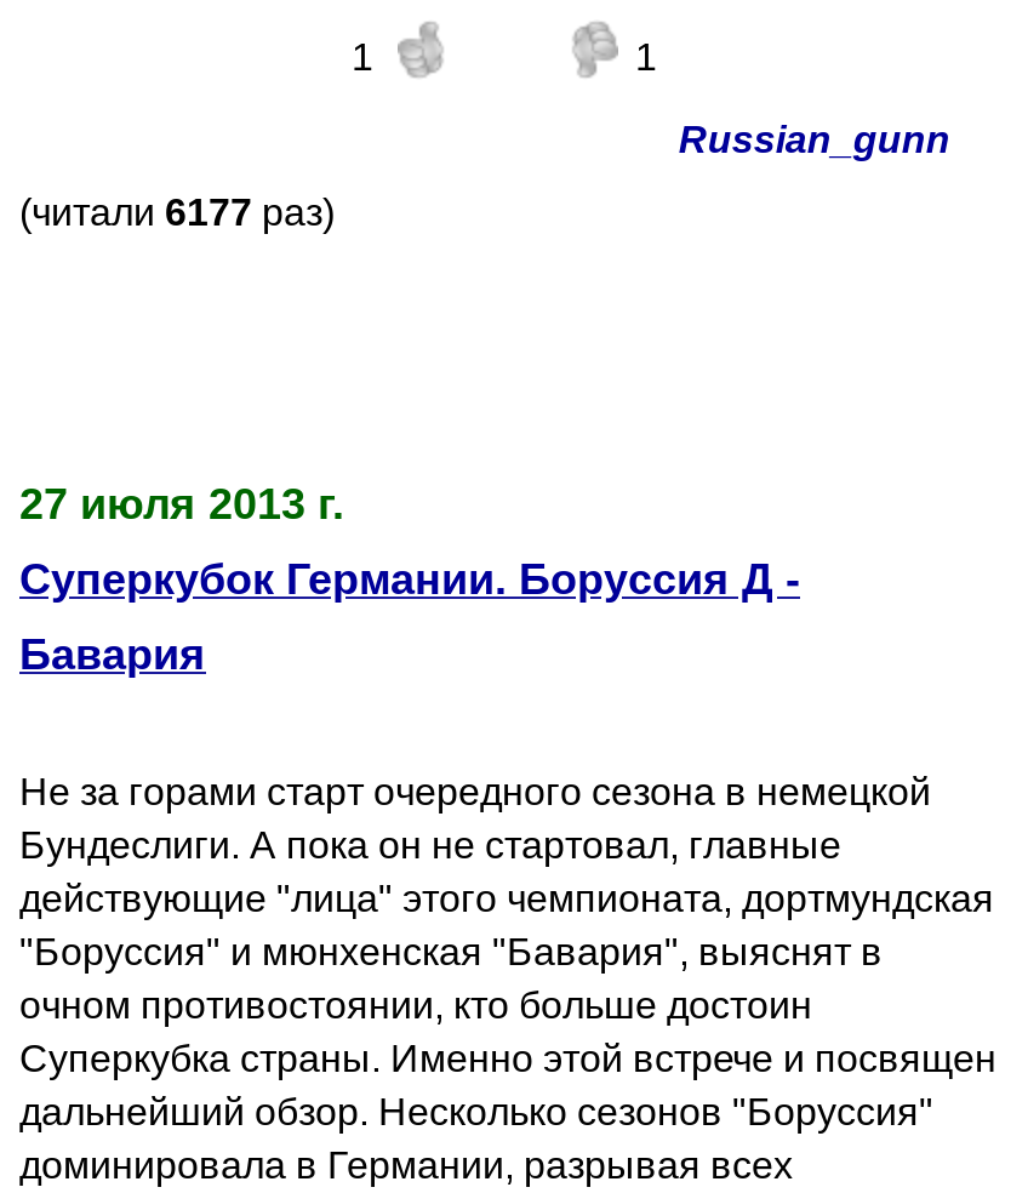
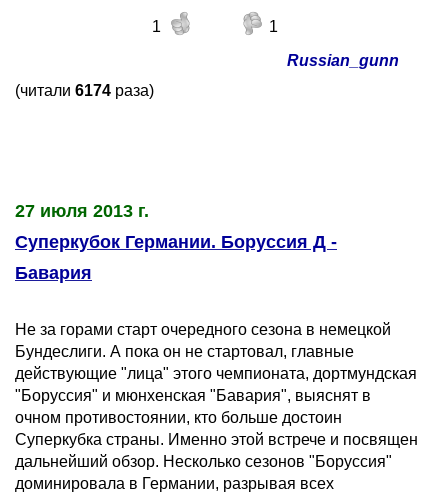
- (читали 6177 раз)
+ (читали 6174 раза)
